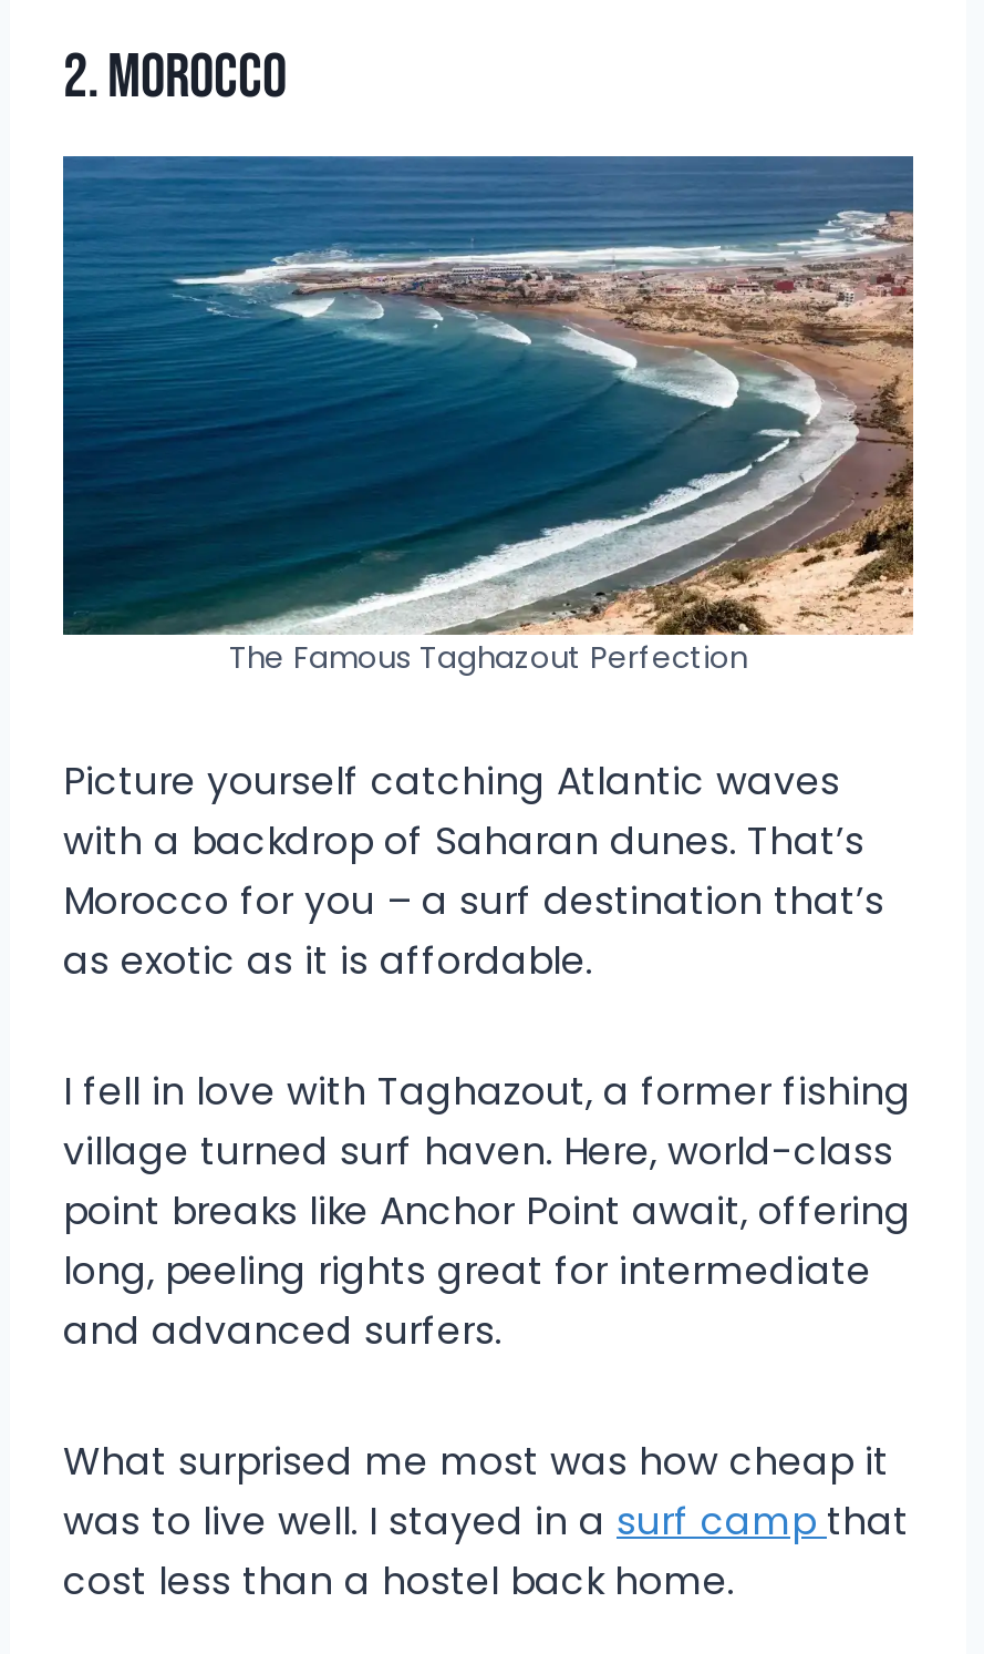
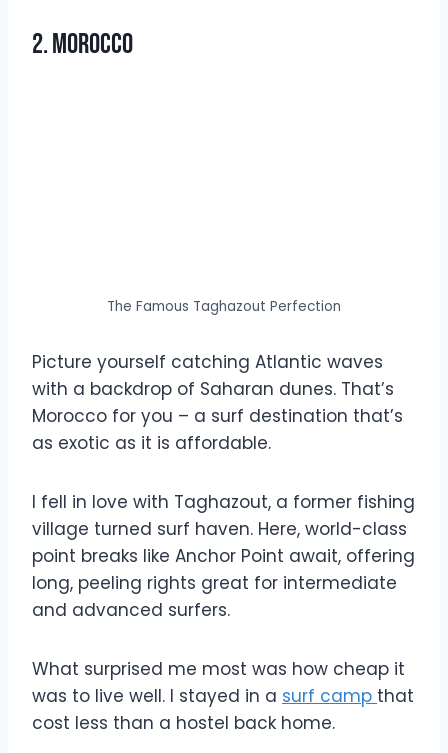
- [image]
